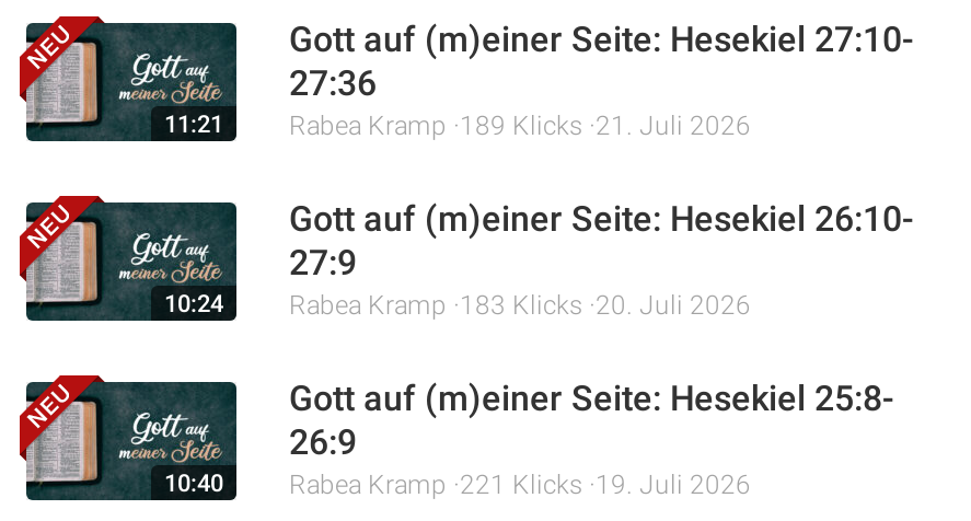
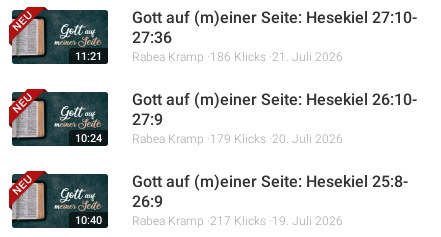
- Rabea Kramp 189 Klicks 21. Juli 2026
+ Rabea Kramp 186 Klicks 21. Juli 2026

- Rabea Kramp 183 Klicks 20. Juli 2026
+ Rabea Kramp 179 Klicks 20. Juli 2026

- Rabea Kramp 221 Klicks 19. Juli 2026
+ Rabea Kramp 217 Klicks 19. Juli 2026
